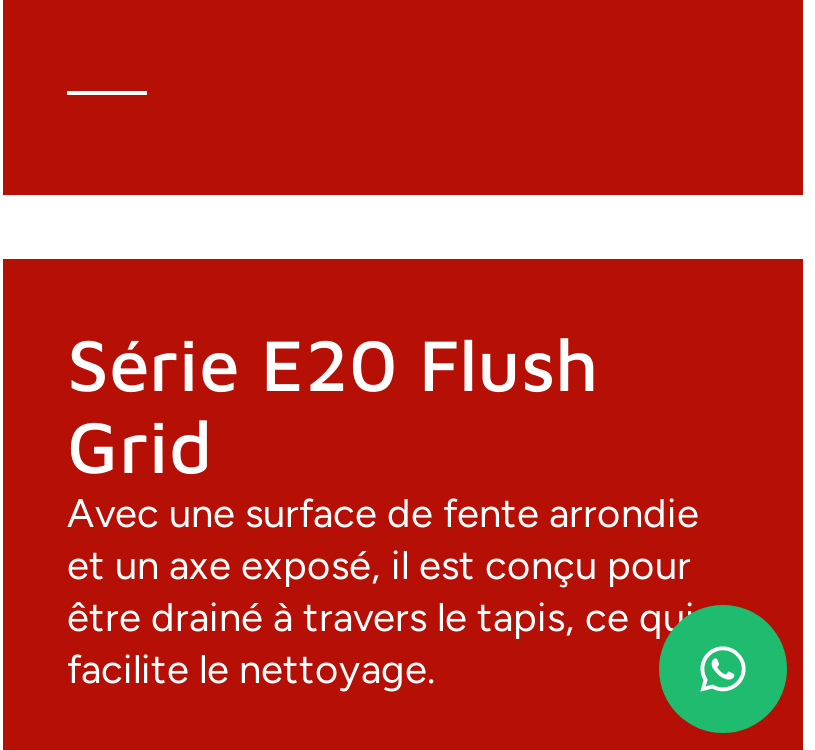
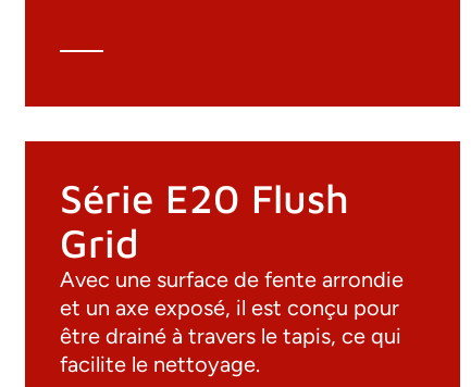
- [image]
